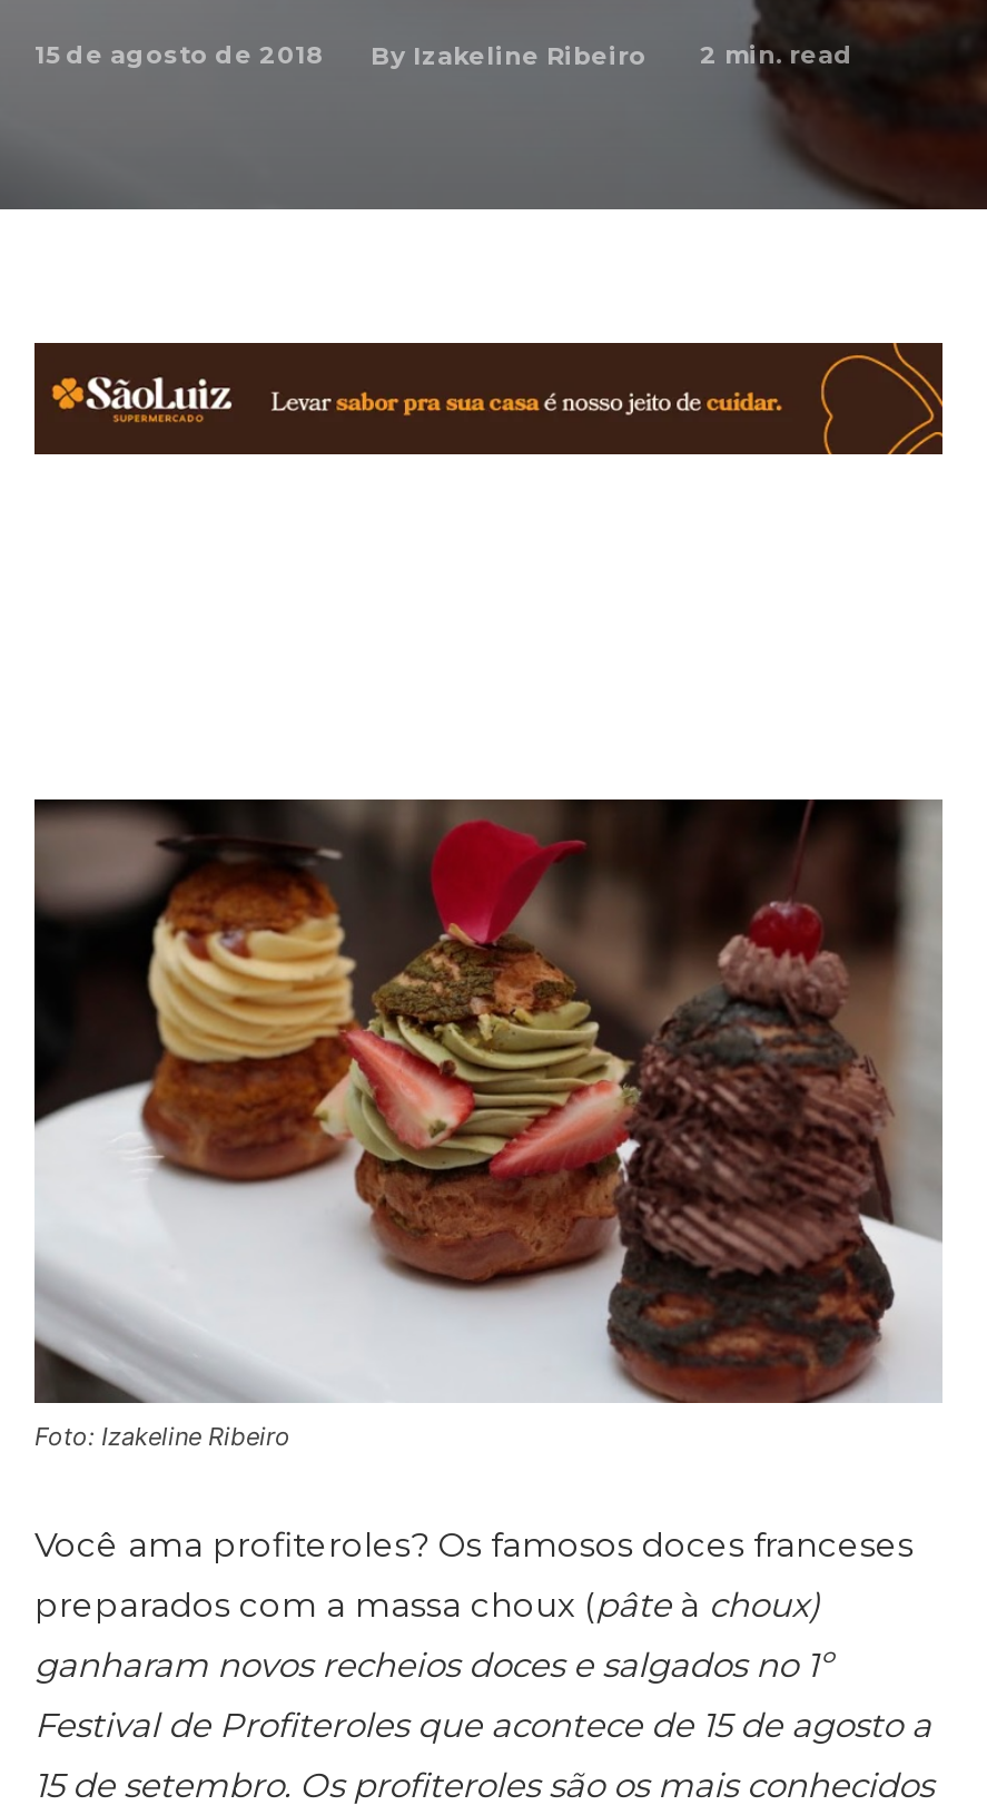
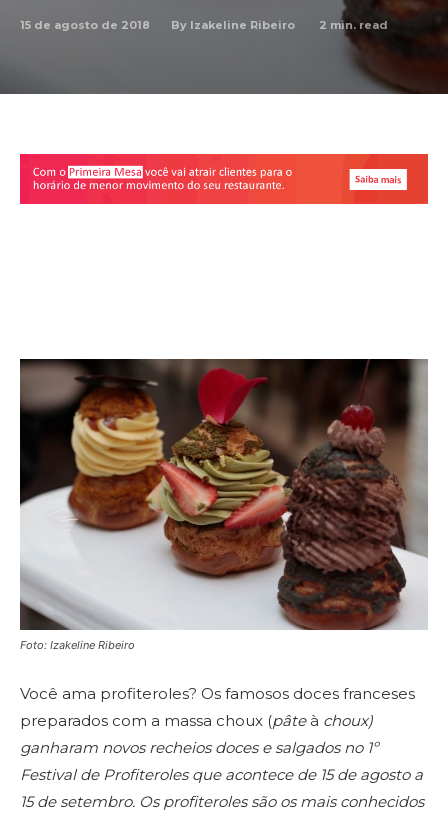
- [image]
+ [image]
